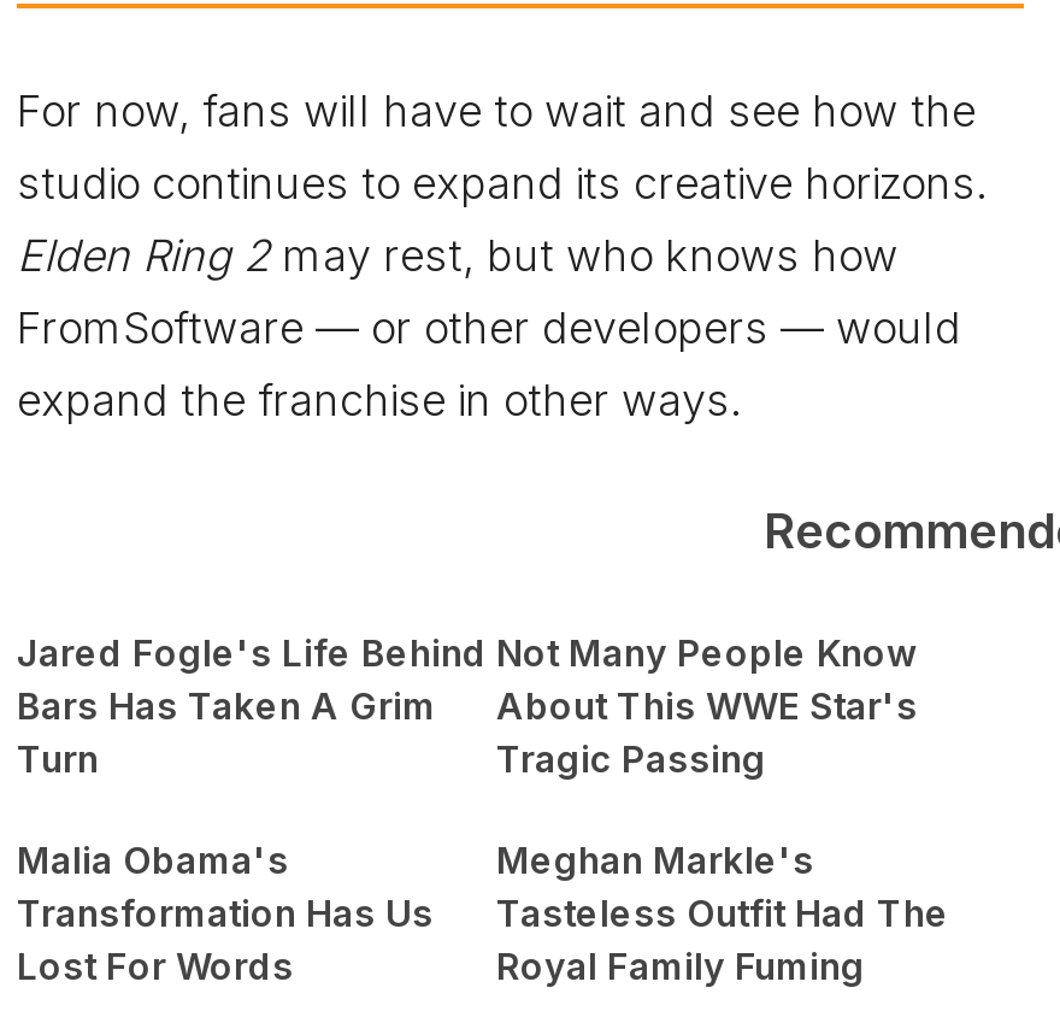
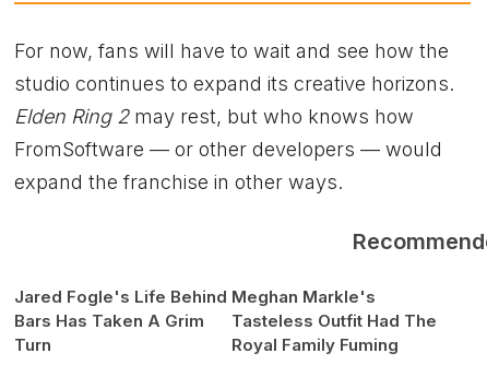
- Not Many People Know
- About This WWE Star's
- Tragic Passing
- Malia Obama's
- Transformation Has Us
- Lost For Words
